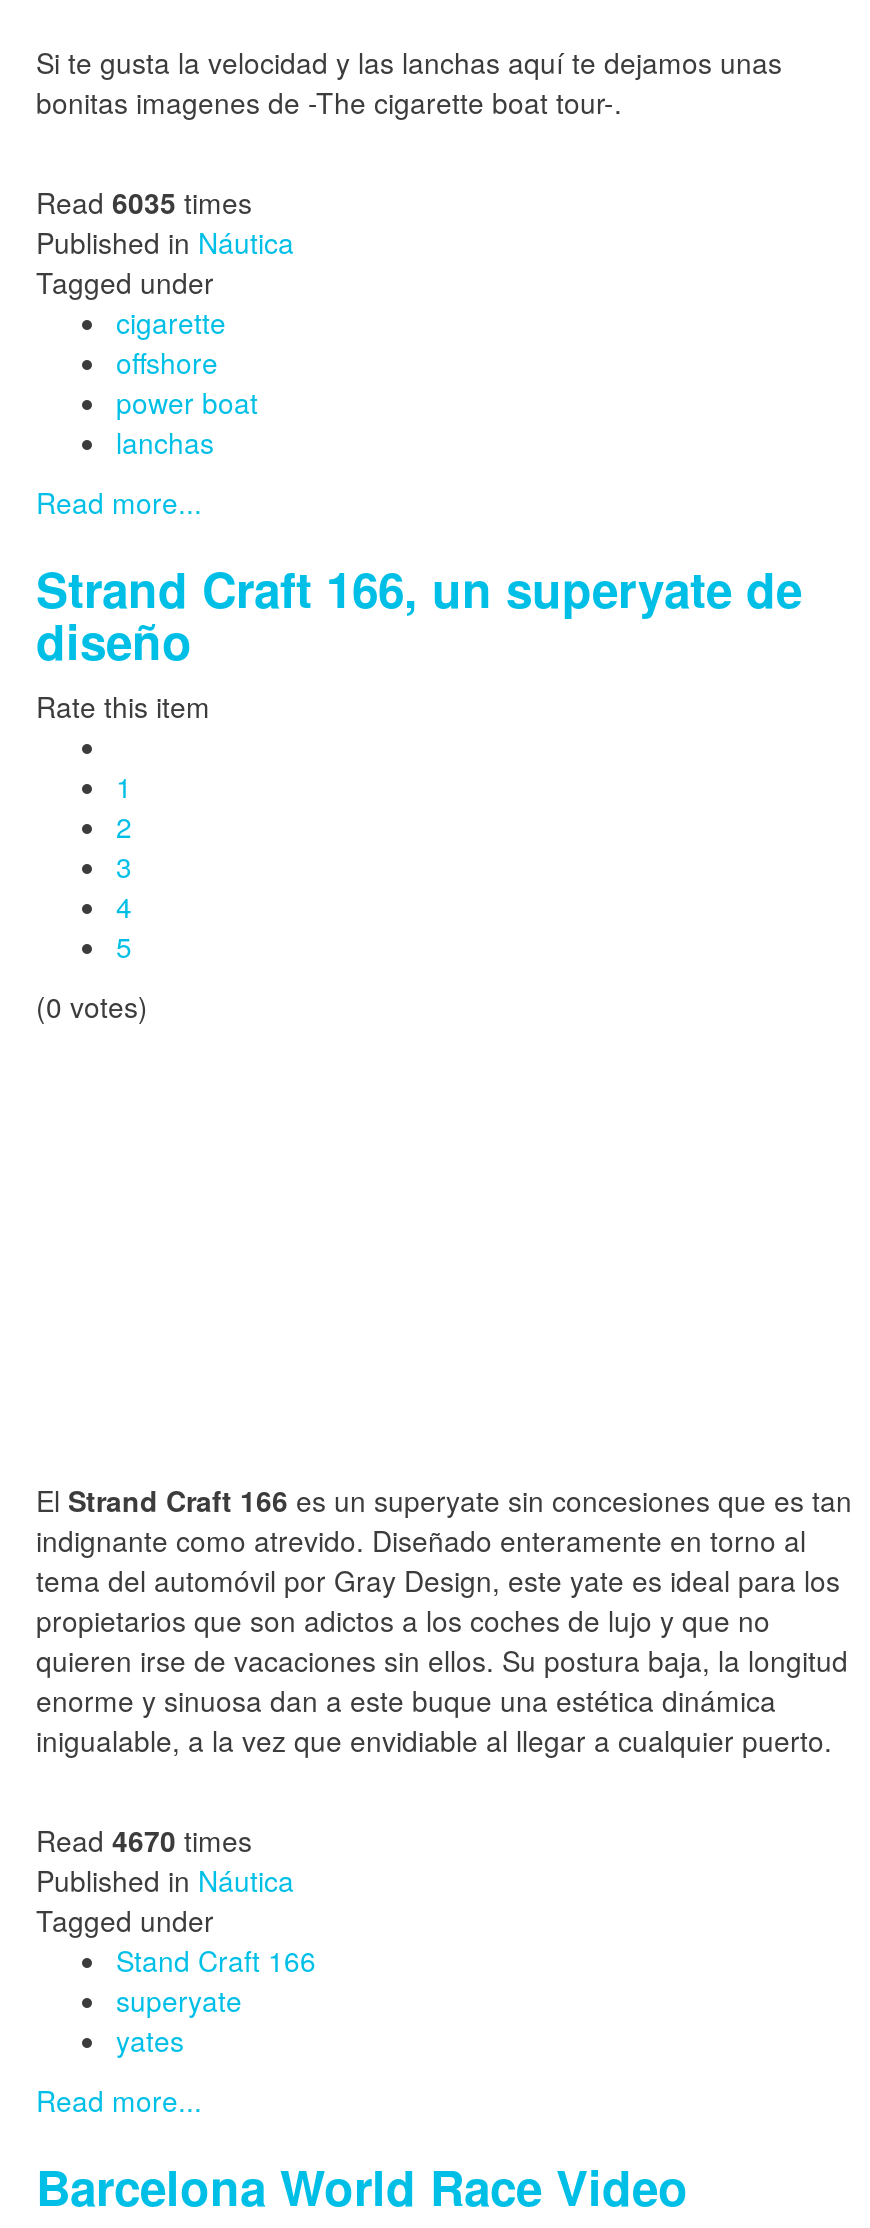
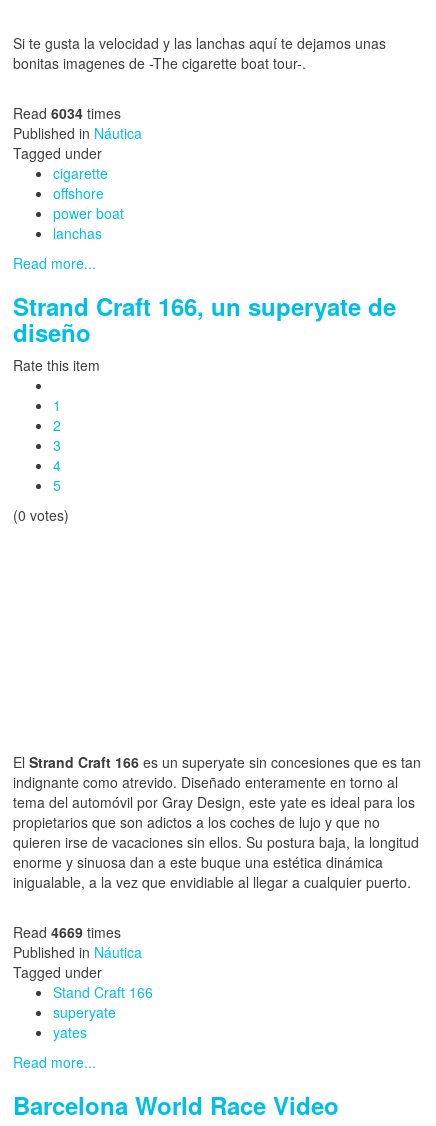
- Read 6035 times
+ Read 6034 times

- Read 4670 times
+ Read 4669 times
